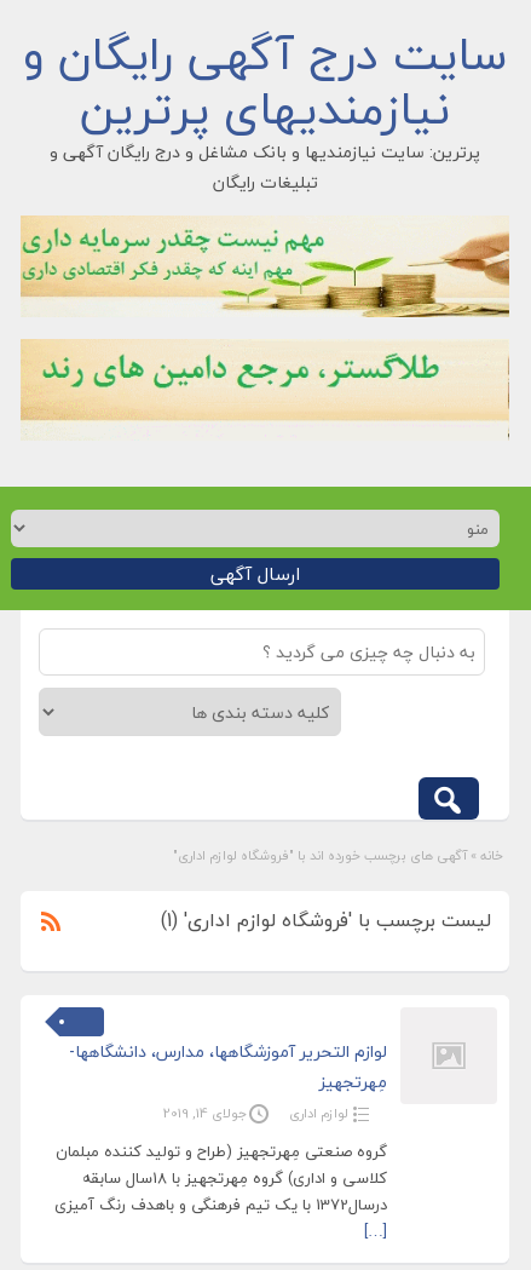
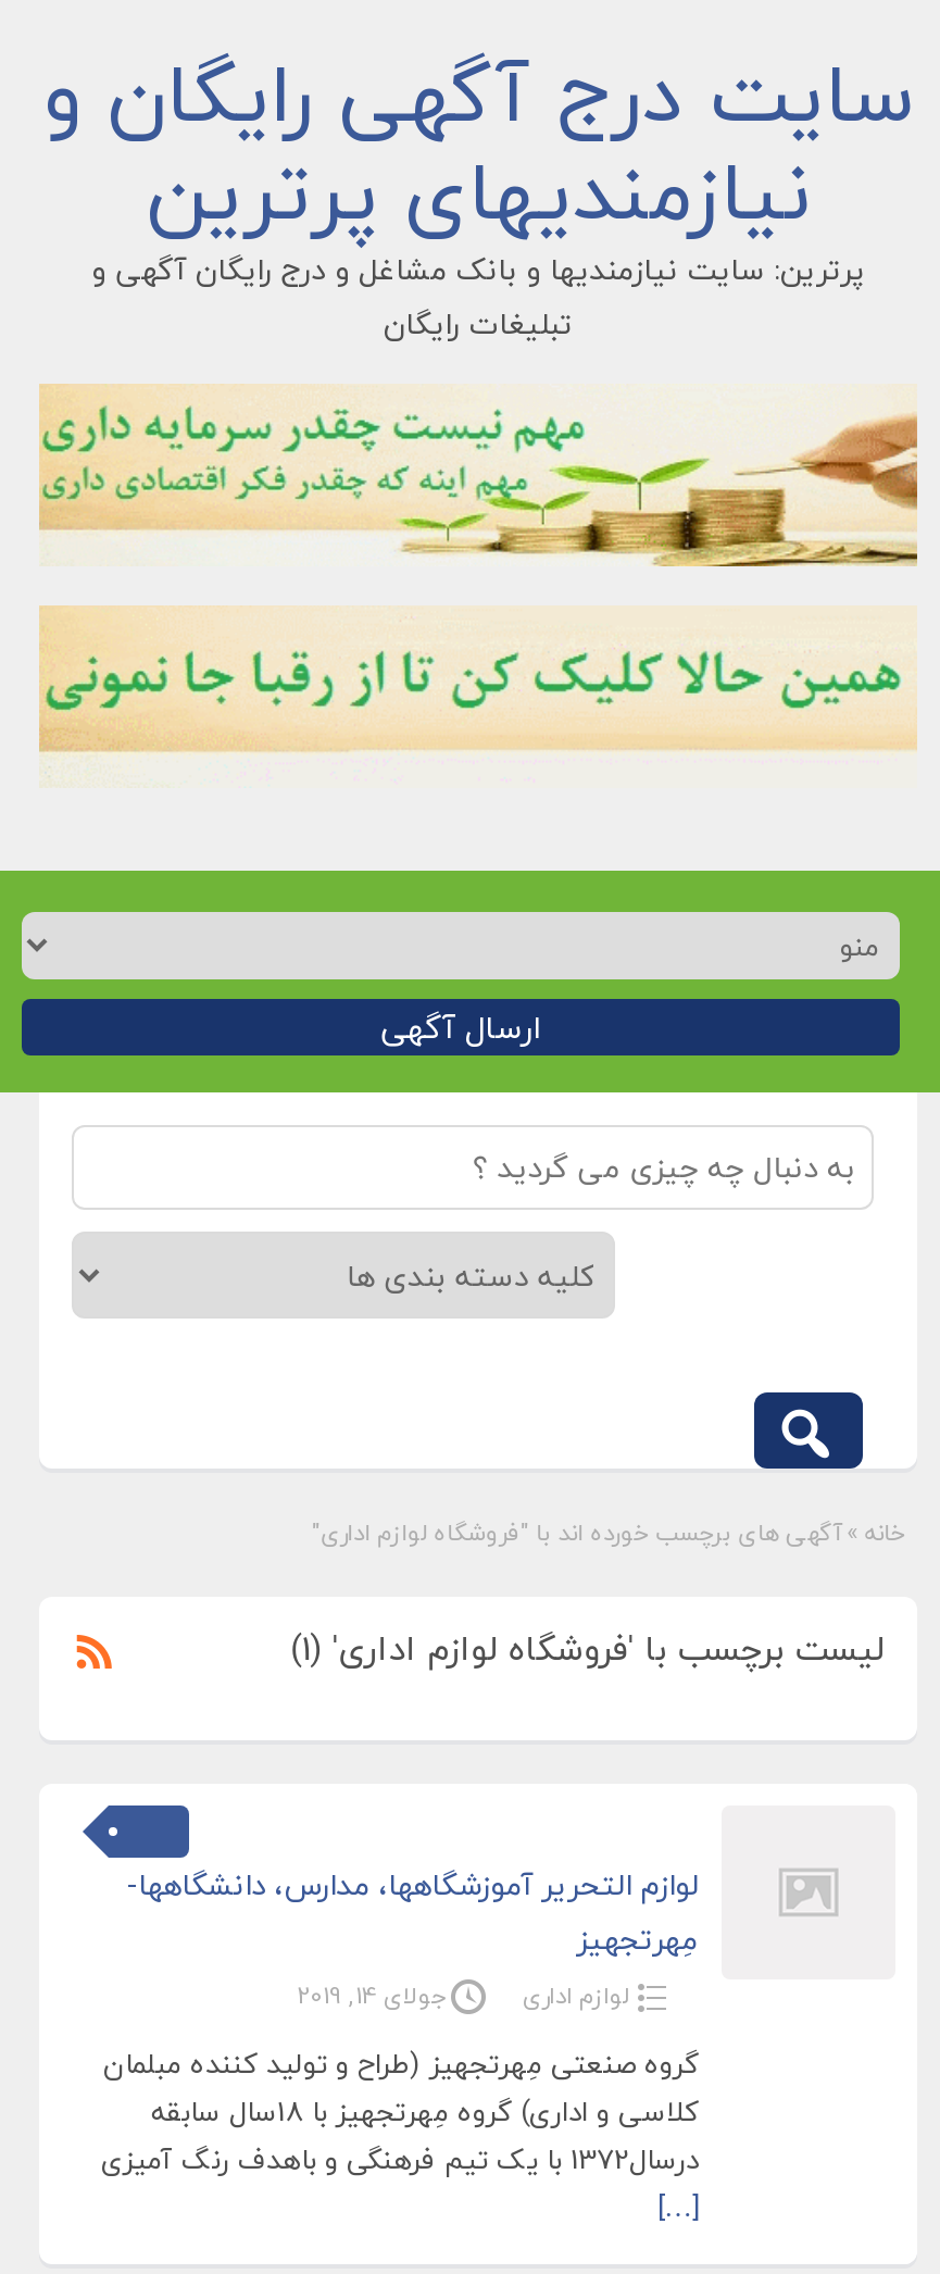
- [image]
+ [image]
